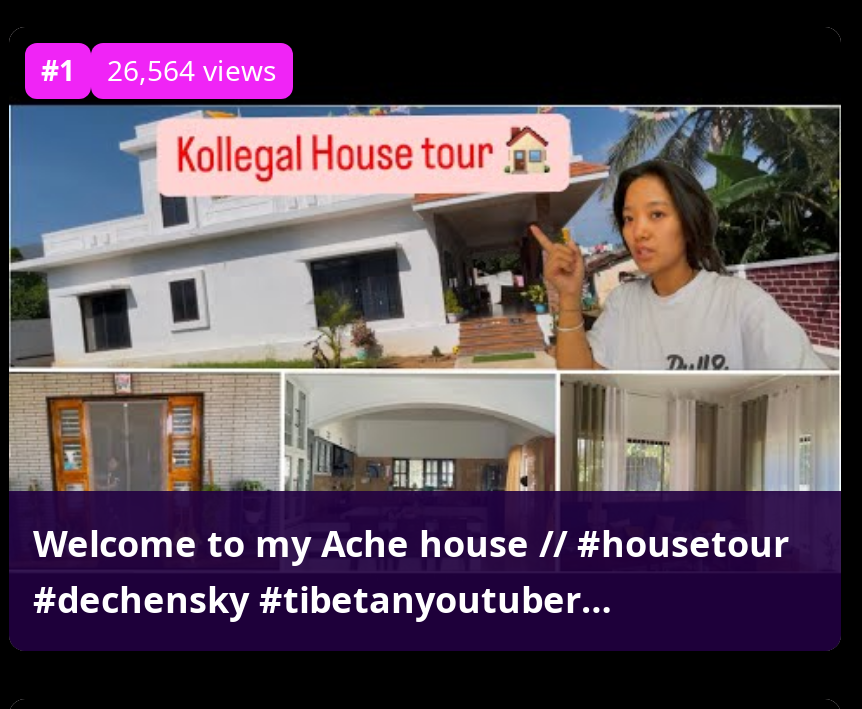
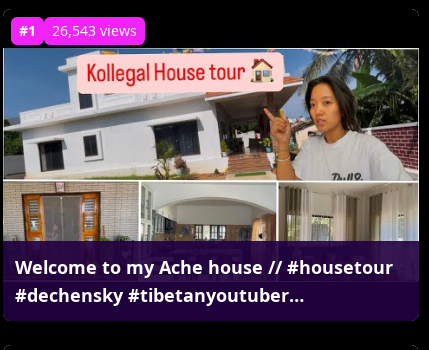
- #1 26,564 views
+ #1 26,543 views
